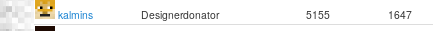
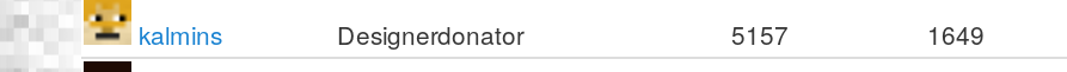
- 5155
+ 5157

- 1647
+ 1649
